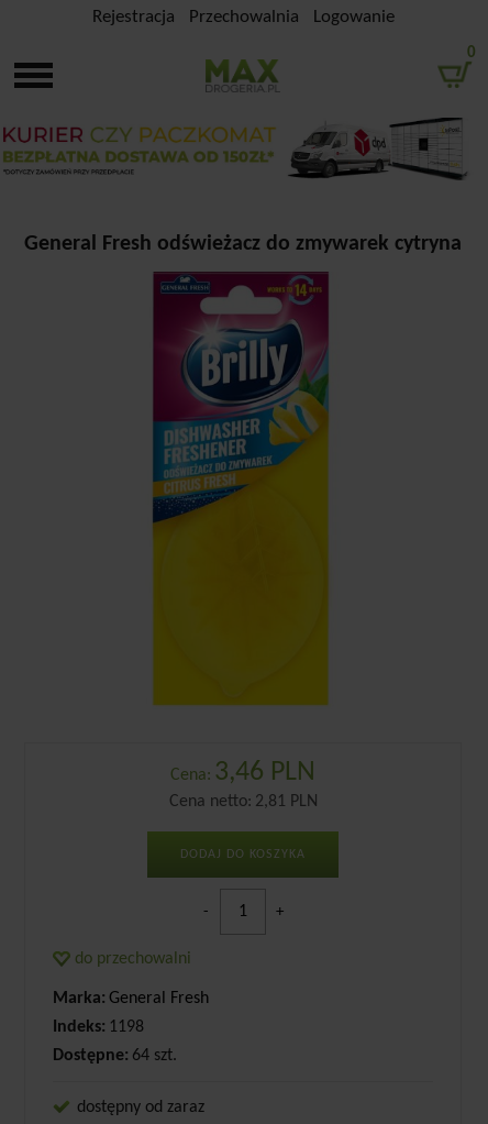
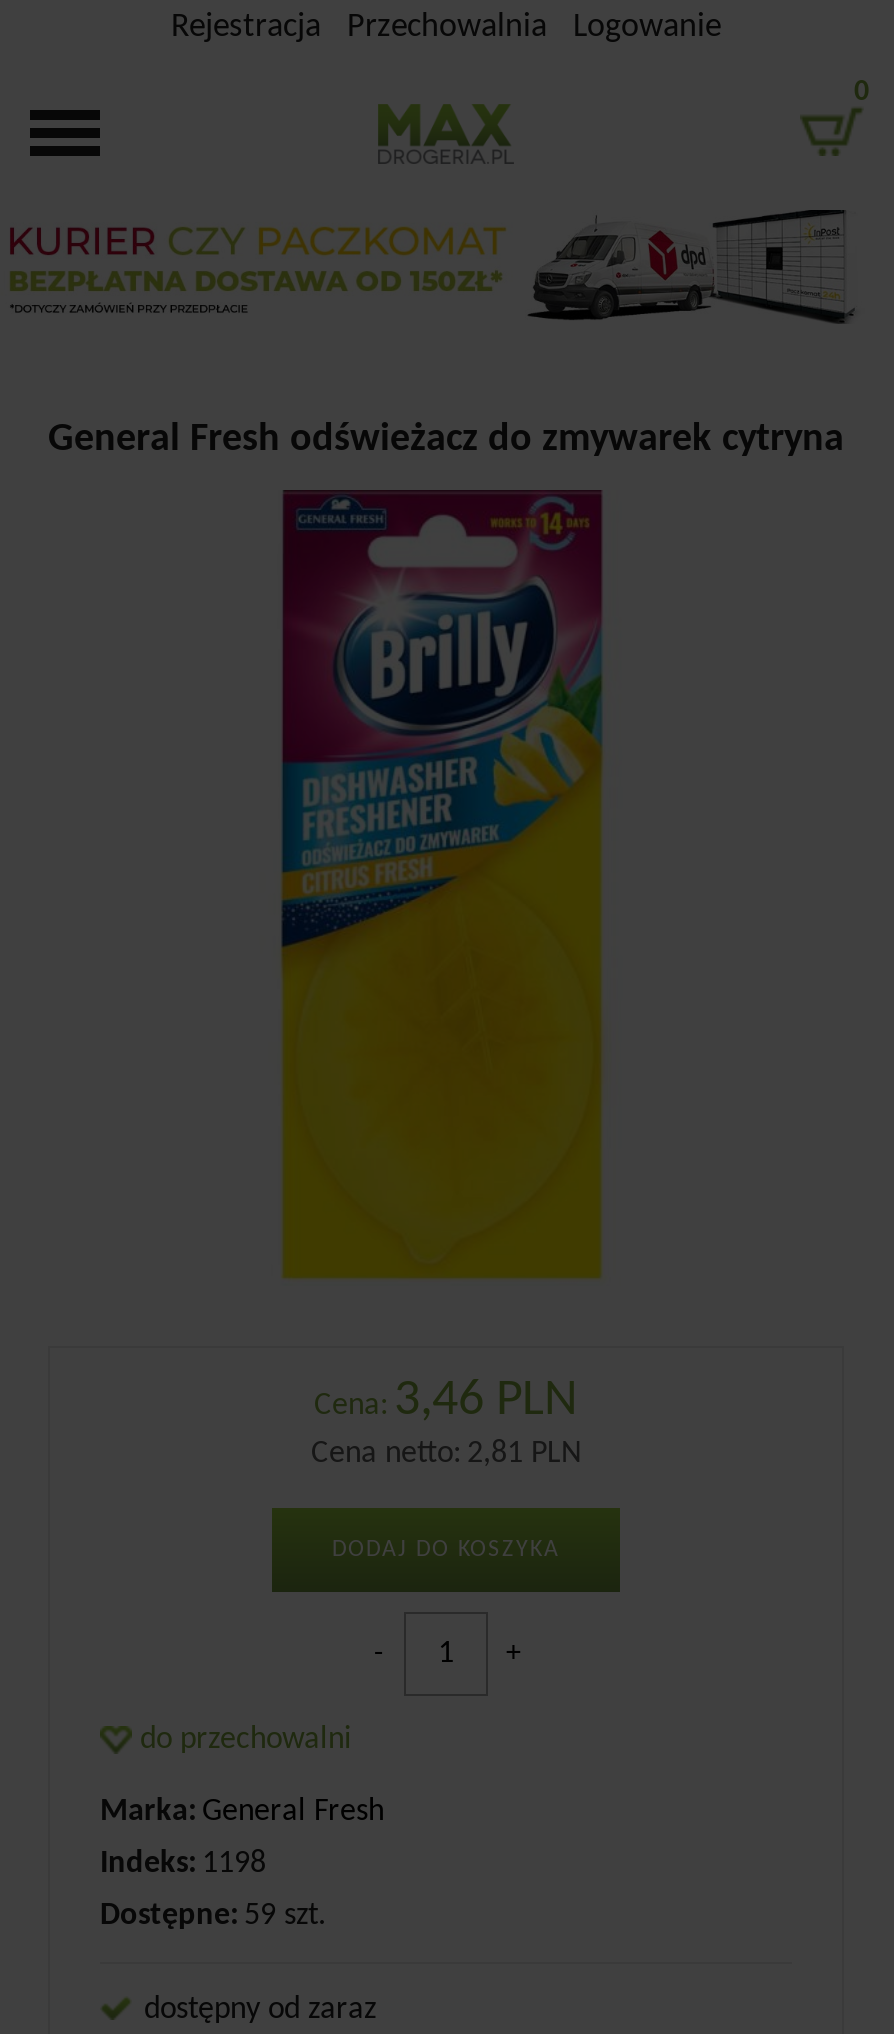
- Dostępne: 64 szt.
+ Dostępne: 59 szt.
